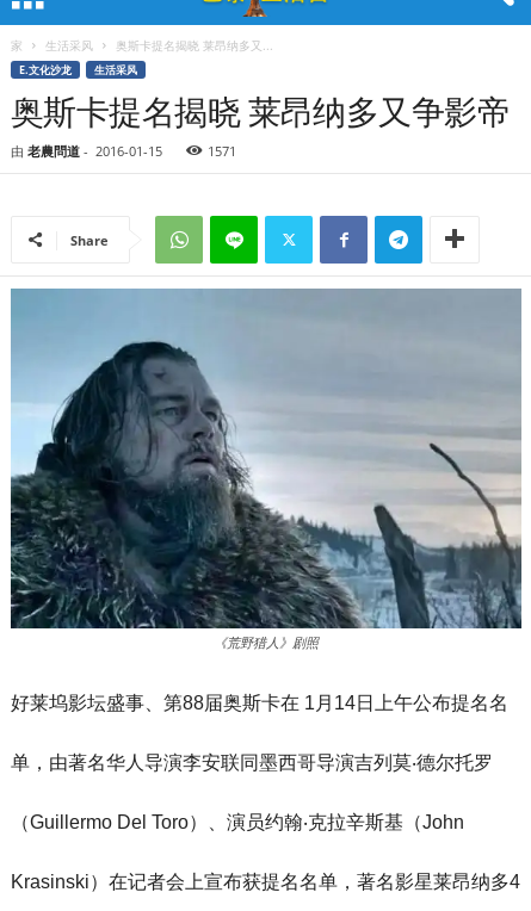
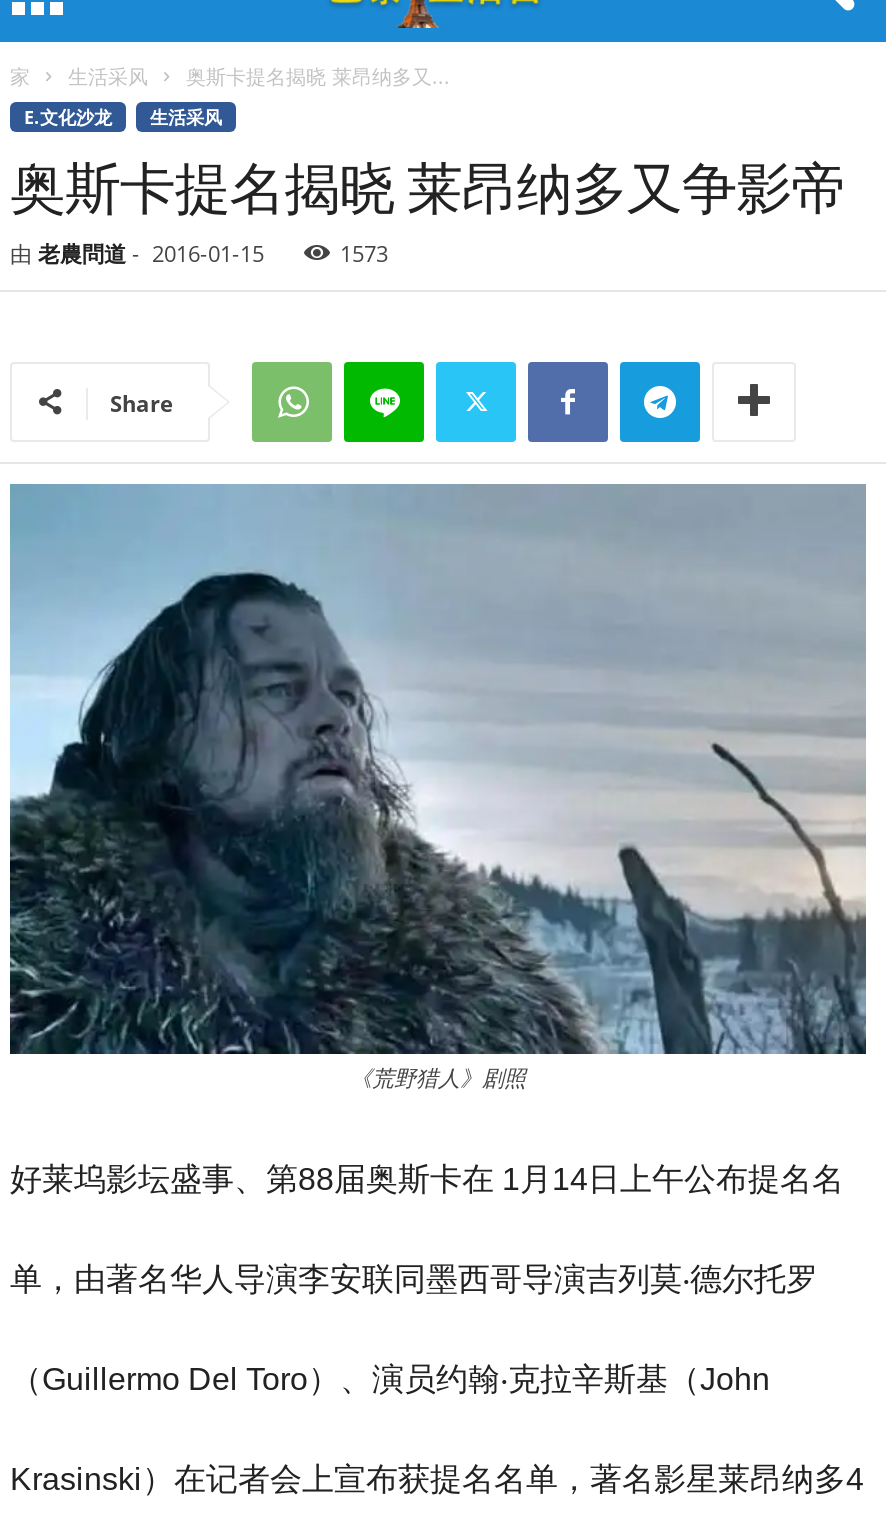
- 1571
+ 1573
